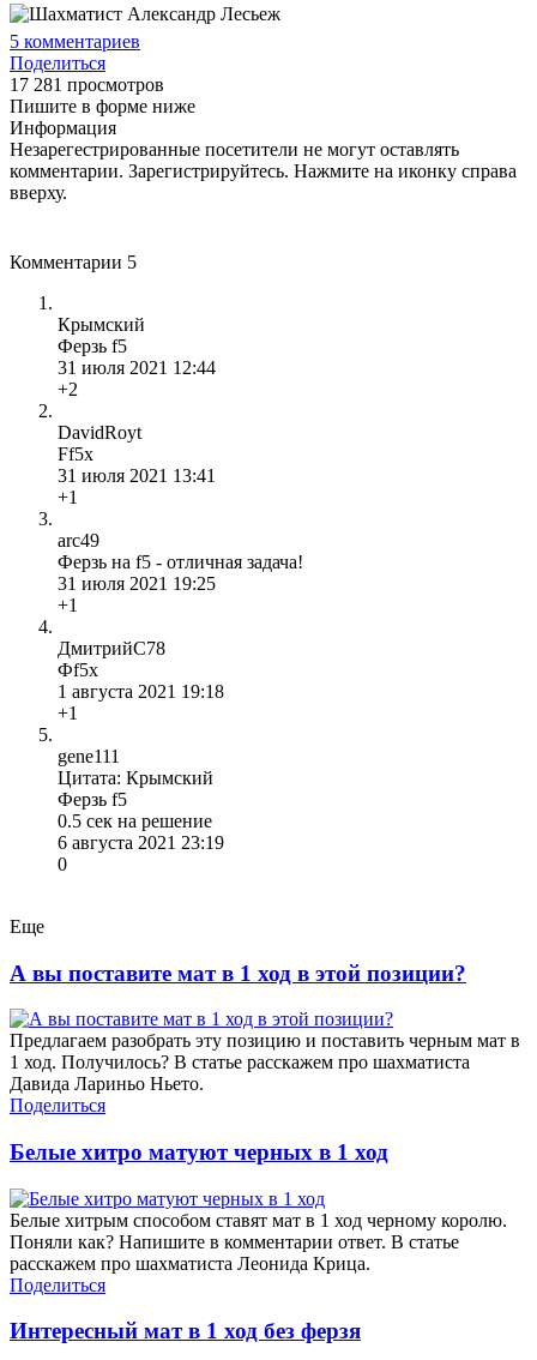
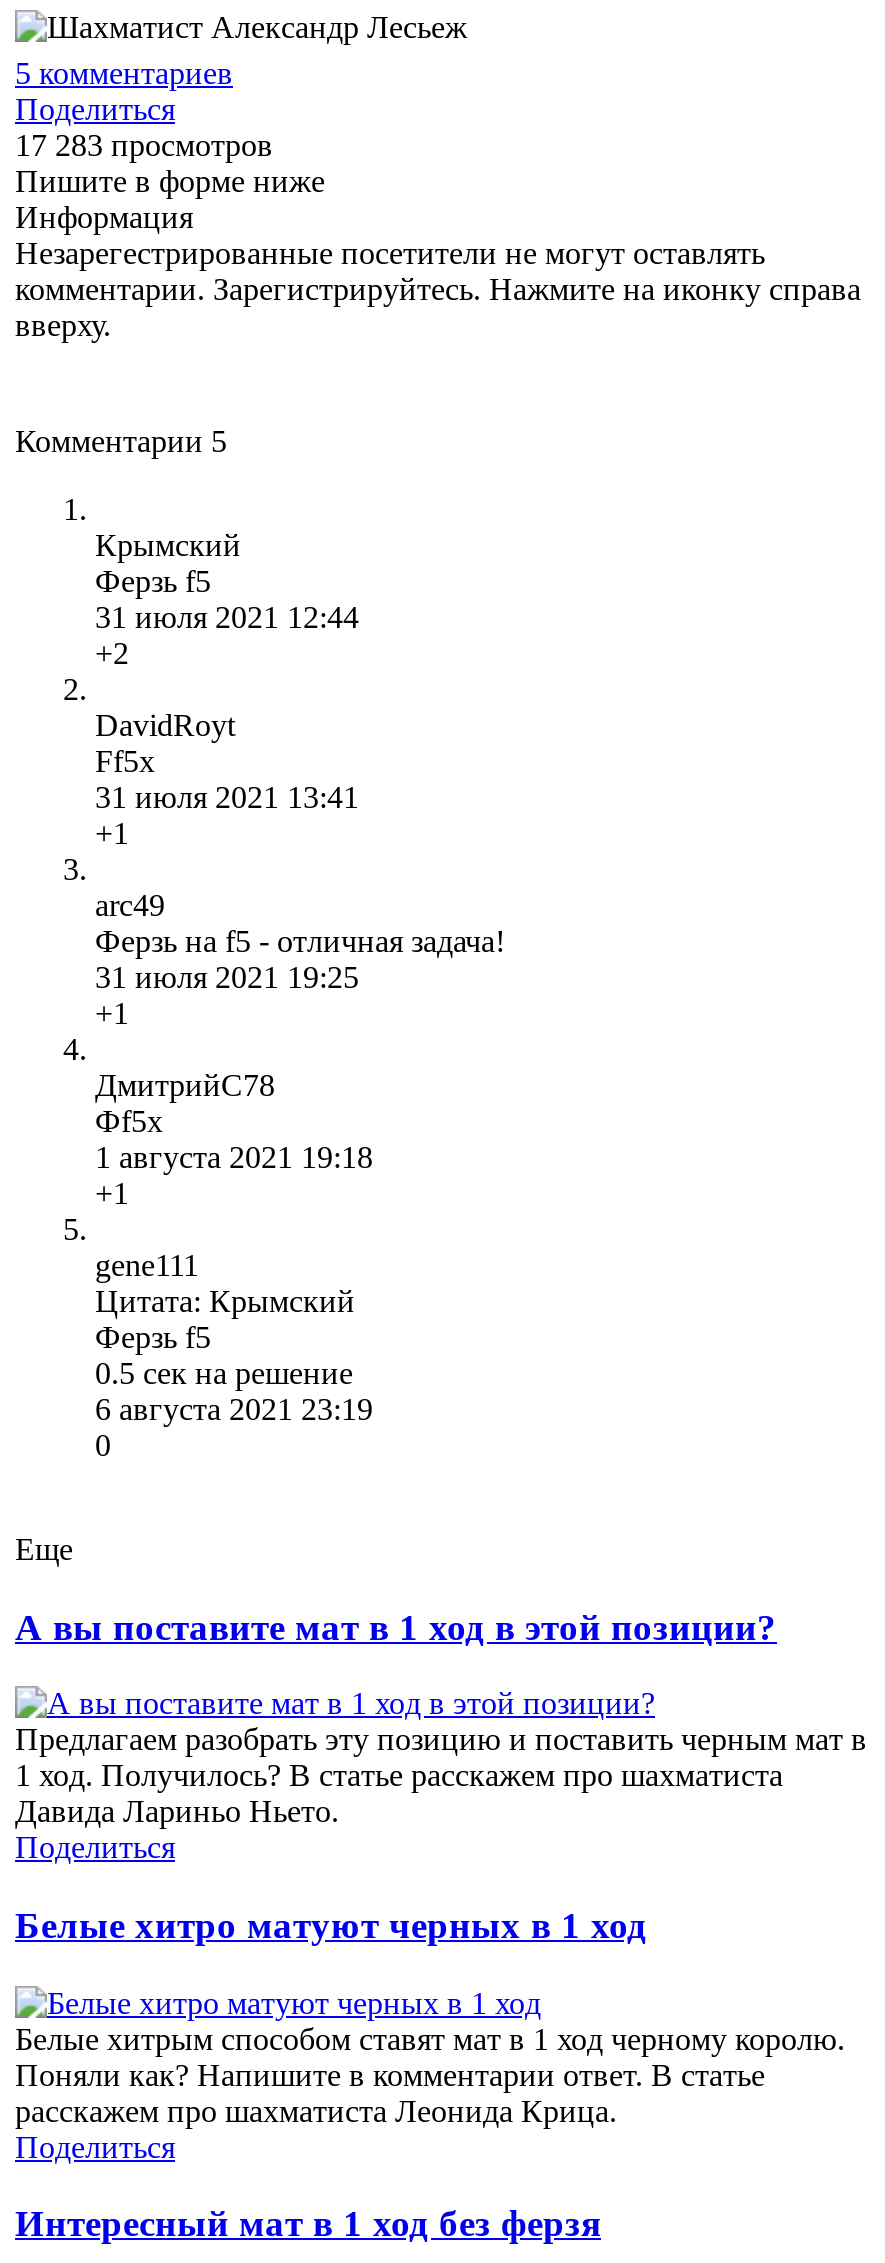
- 17 281 просмотров
+ 17 283 просмотров
